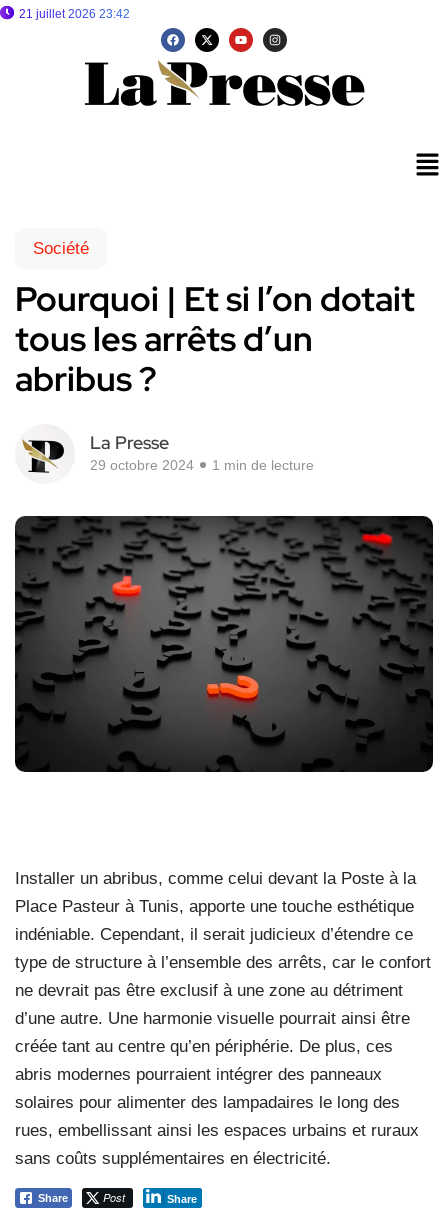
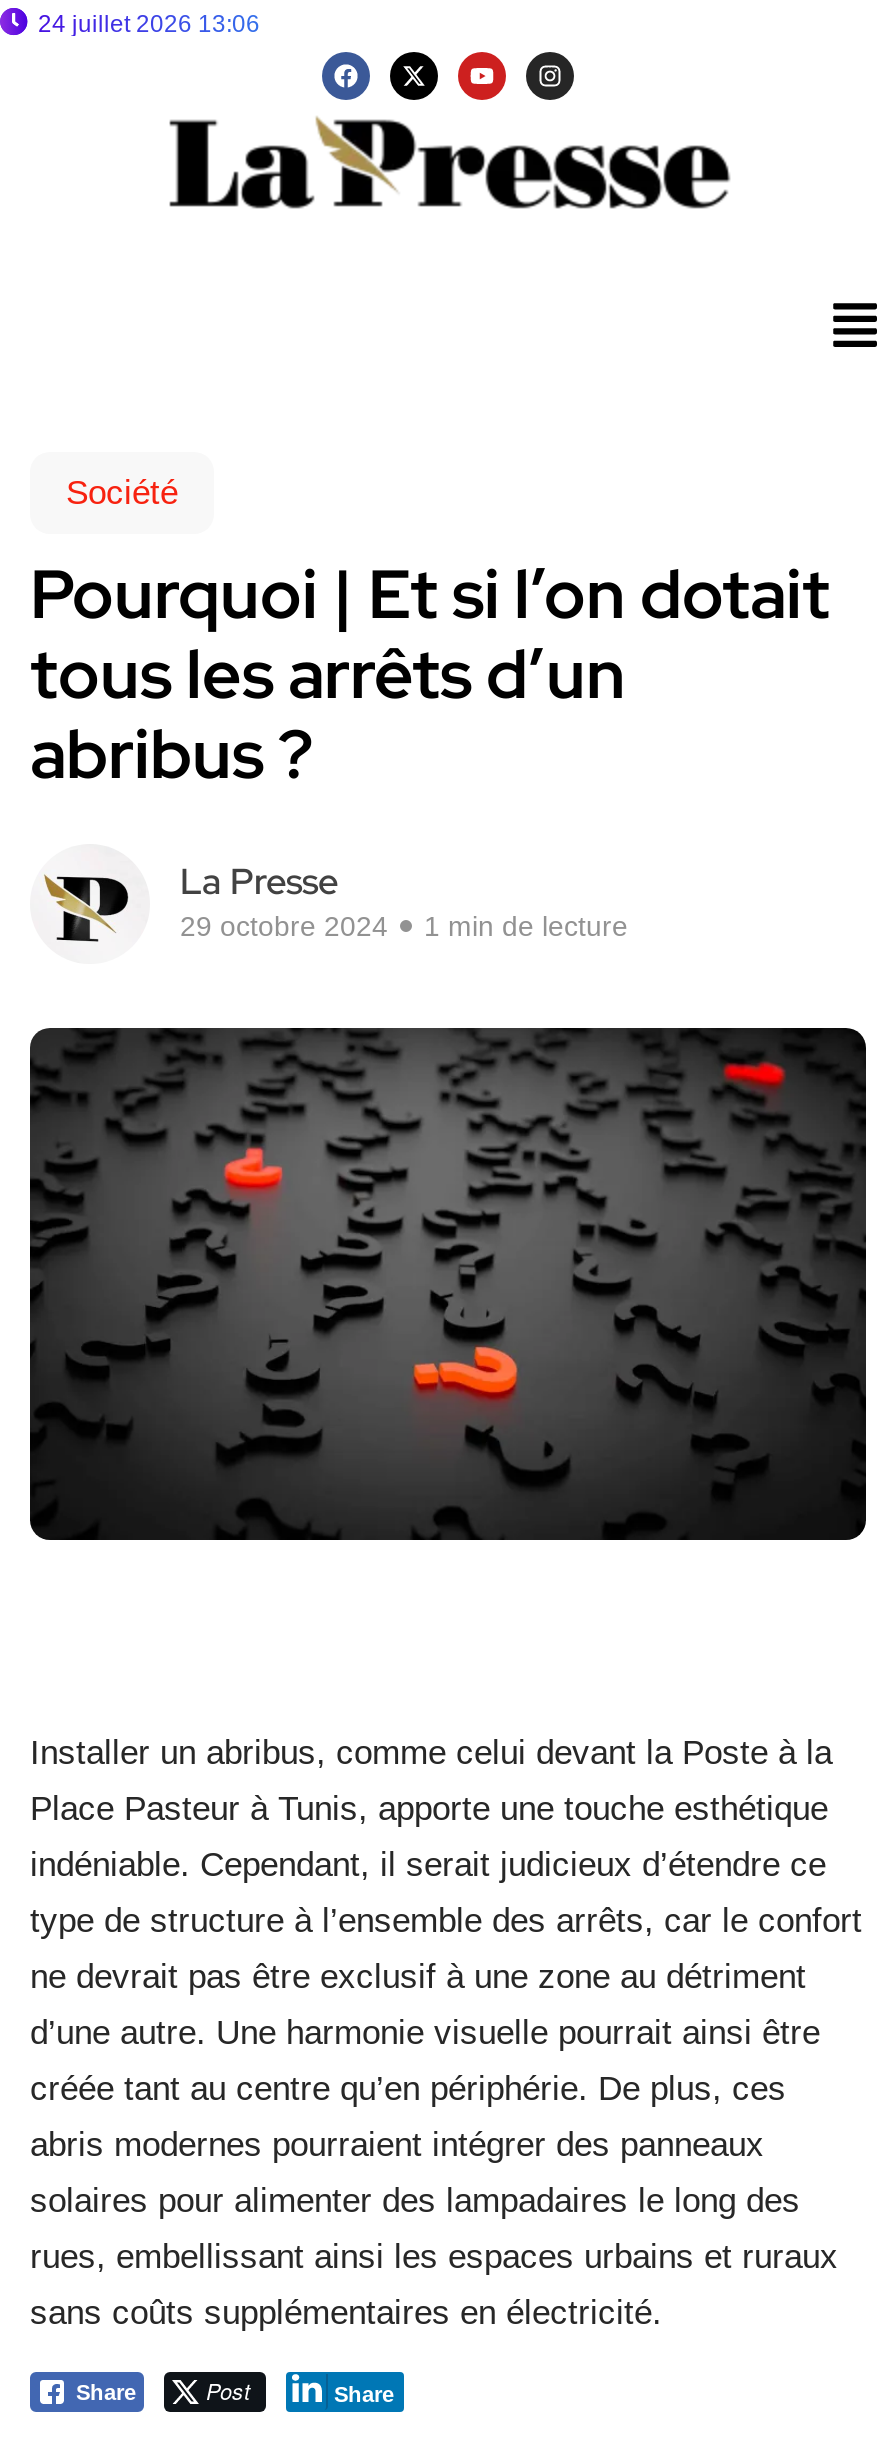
- 21 juillet 2026 23:42
+ 24 juillet 2026 13:06
